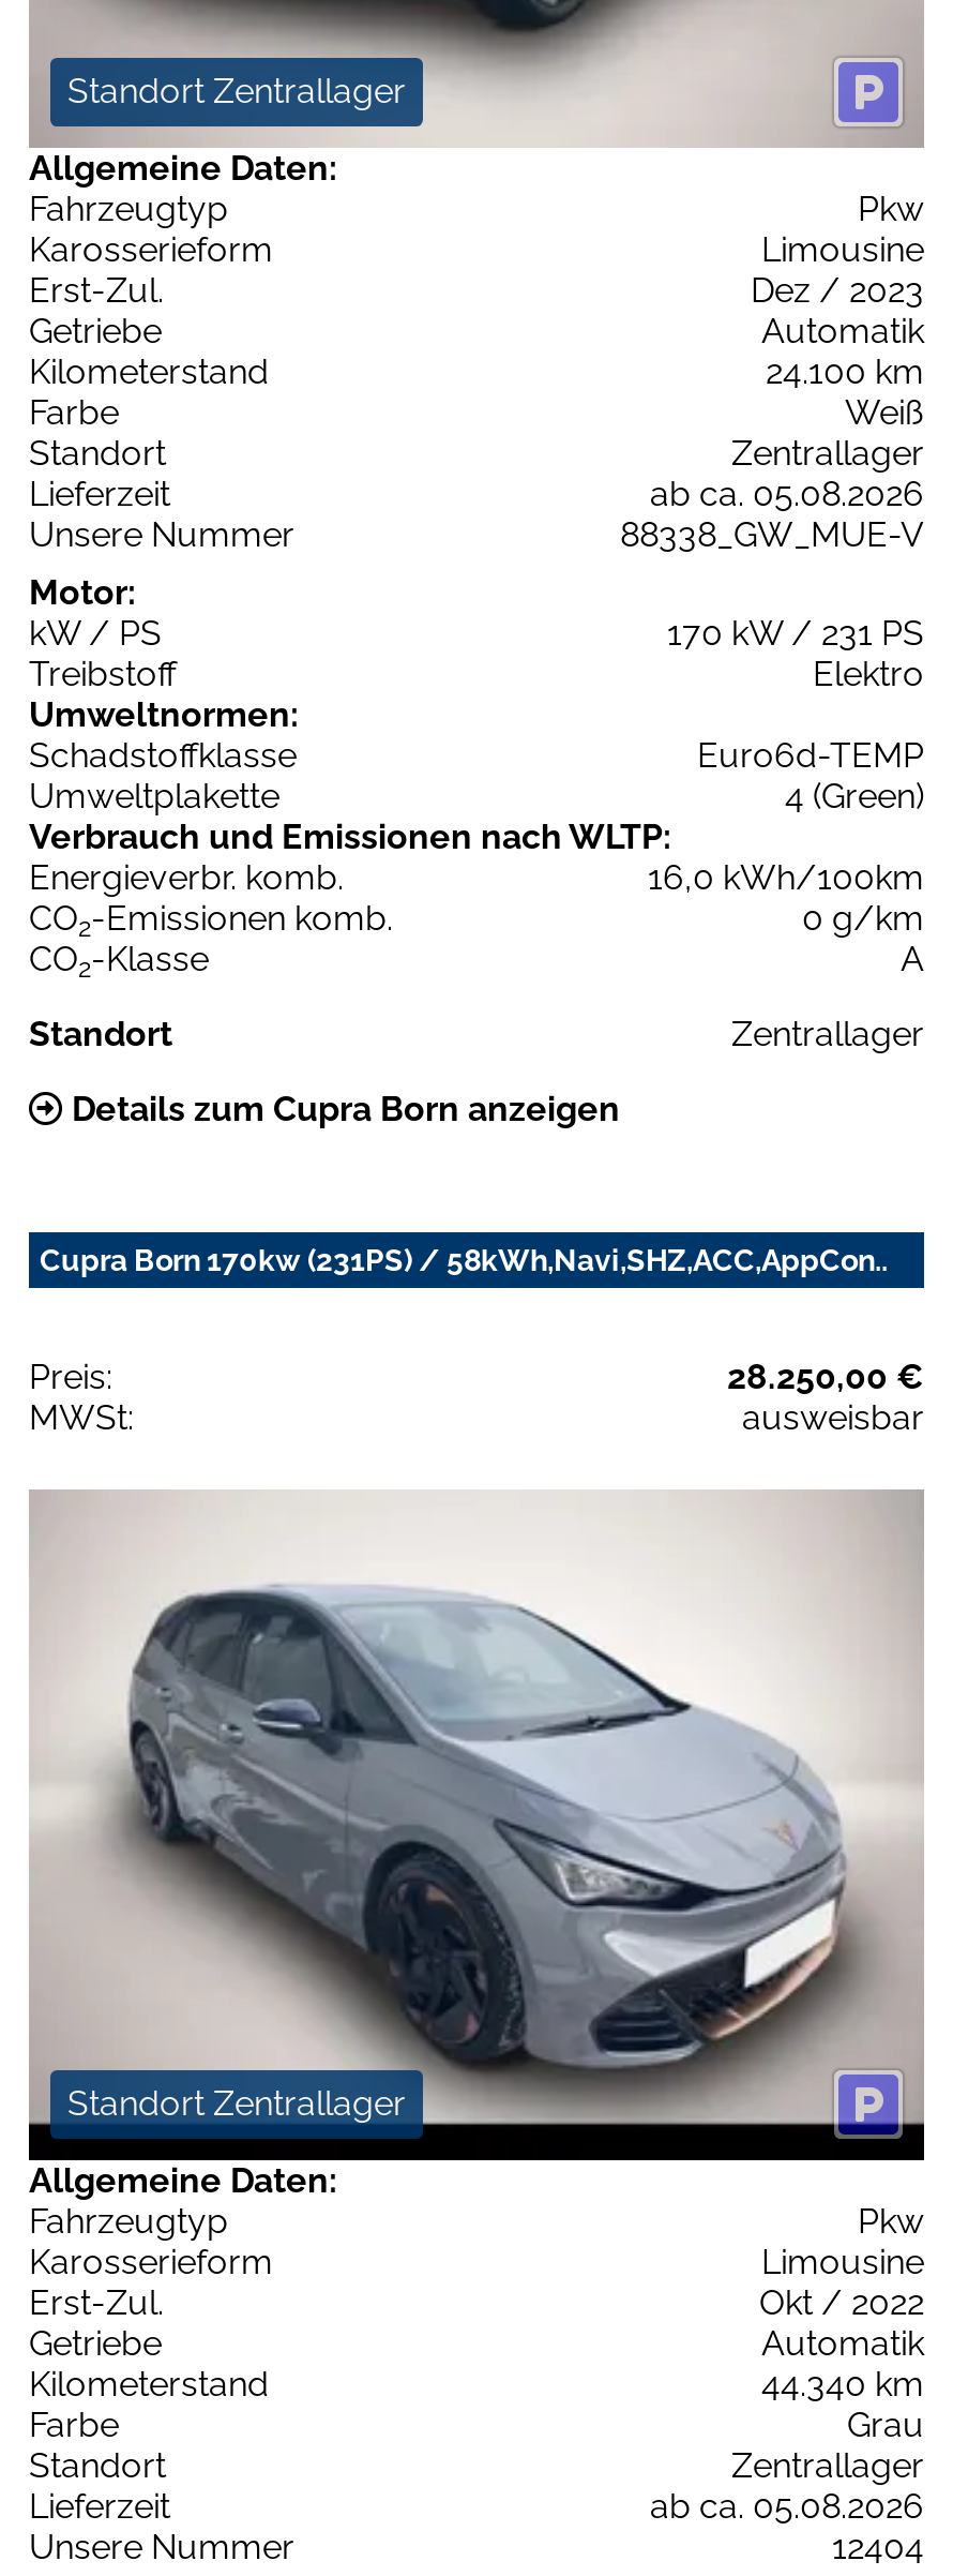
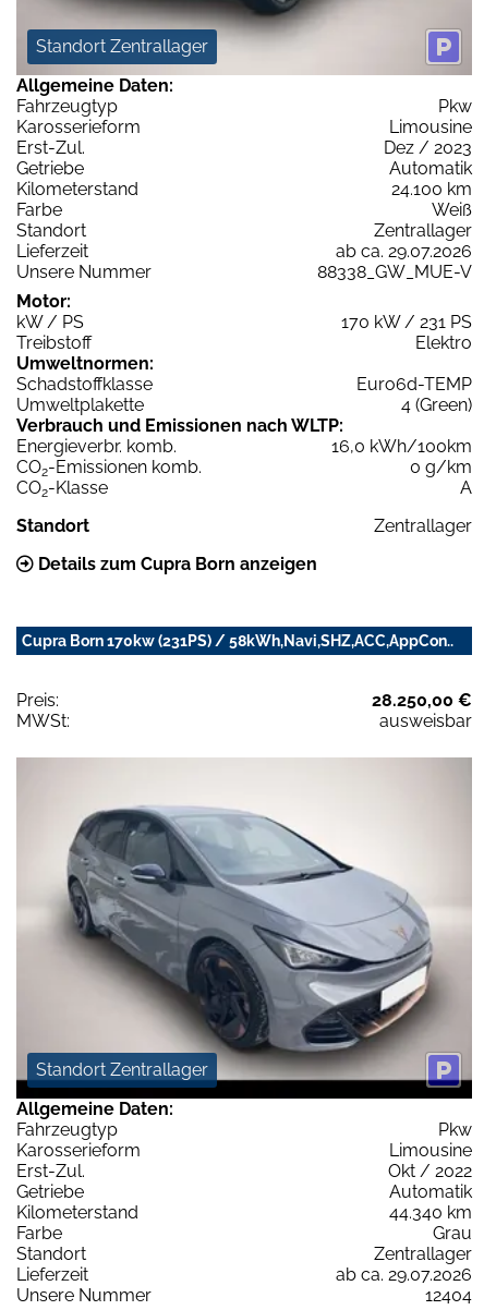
- ab ca. 05.08.2026
+ ab ca. 29.07.2026

- ab ca. 05.08.2026
+ ab ca. 29.07.2026
